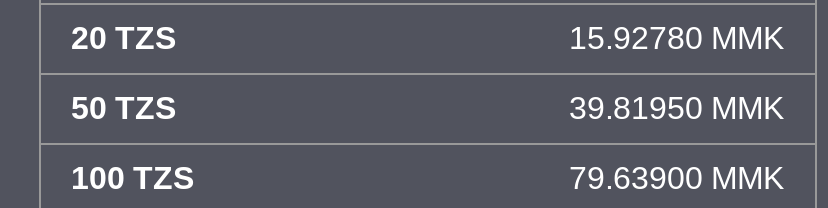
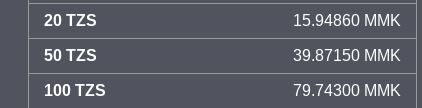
- 15.92780 MMK
+ 15.94860 MMK

- 39.81950 MMK
+ 39.87150 MMK

- 79.63900 MMK
+ 79.74300 MMK
